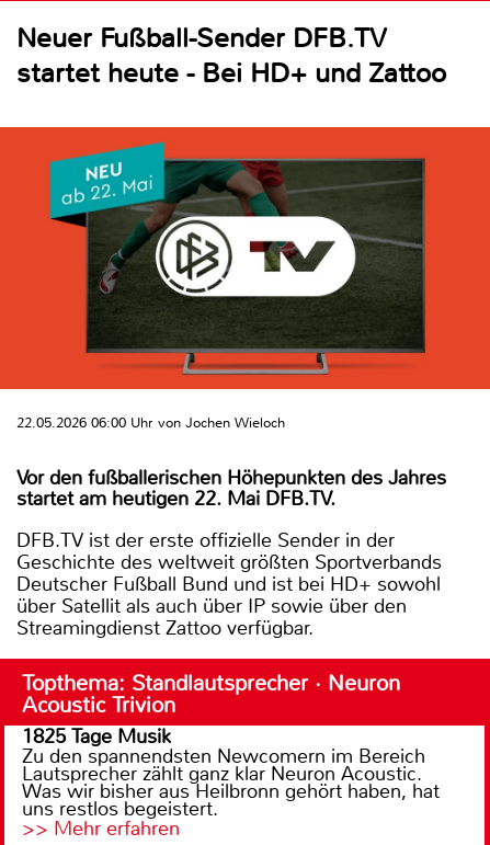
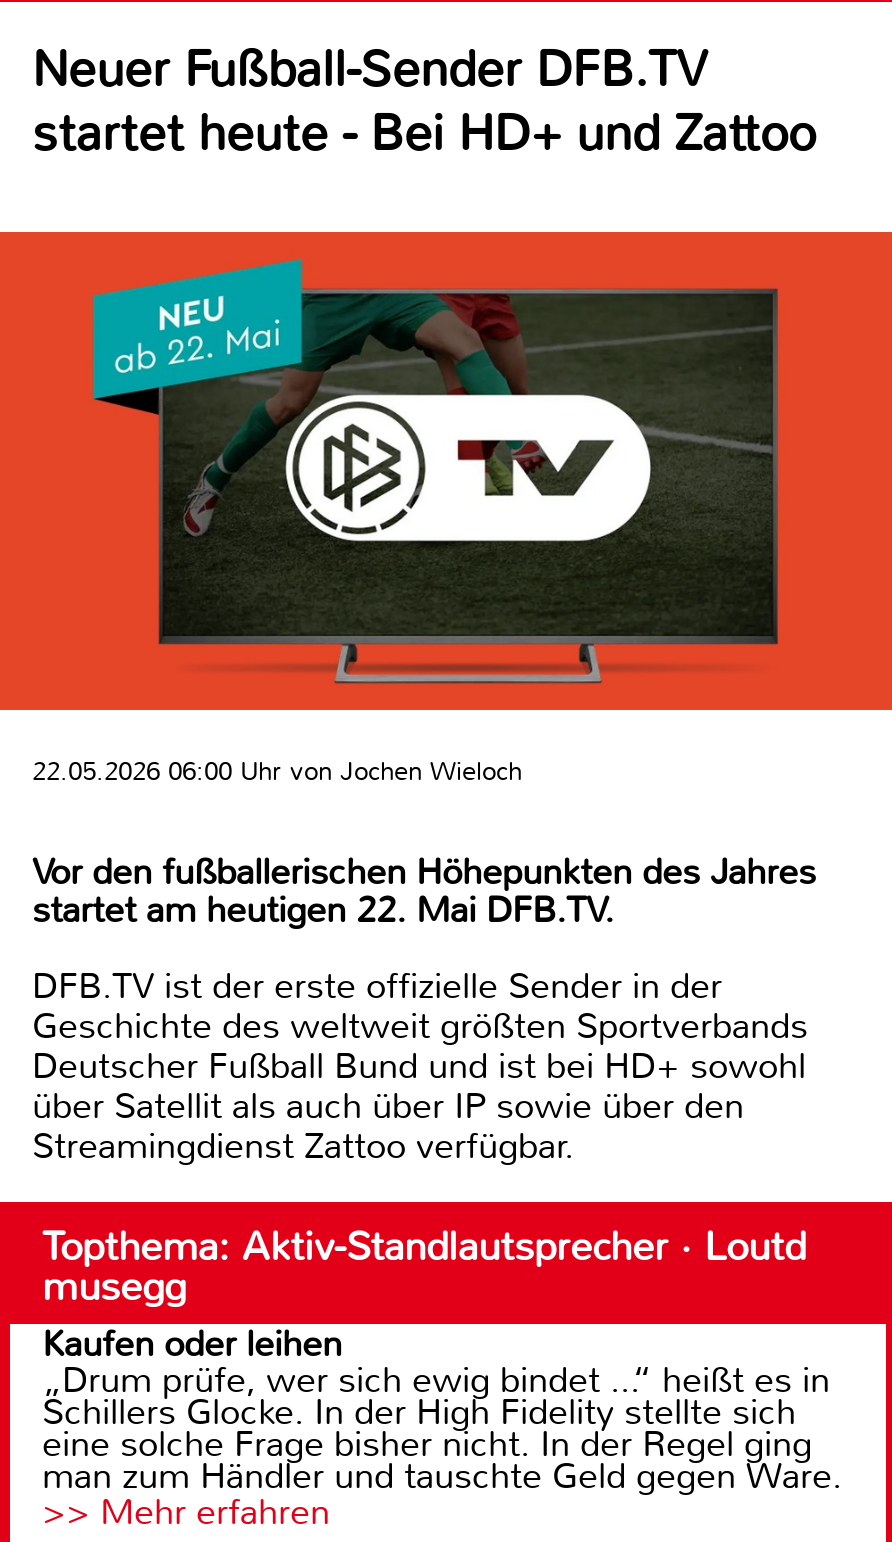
- Topthema: Standlautsprecher · Neuron
- Acoustic Trivion
- 1825 Tage Musik
- Zu den spannendsten Newcomern im Bereich
- Lautsprecher zählt ganz klar Neuron Acoustic.
- Was wir bisher aus Heilbronn gehört haben, hat
- uns restlos begeistert.
+ Topthema: Aktiv-Standlautsprecher · Loutd
+ musegg
+ Kaufen oder leihen
+ „Drum prüfe, wer sich ewig bindet ...“ heißt es in
+ Schillers Glocke. In der High Fidelity stellte sich
+ eine solche Frage bisher nicht. In der Regel ging
+ man zum Händler und tauschte Geld gegen Ware.
